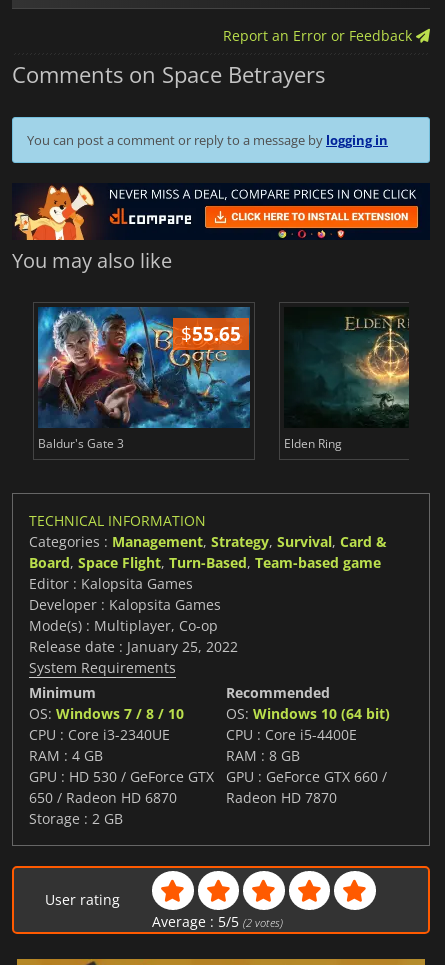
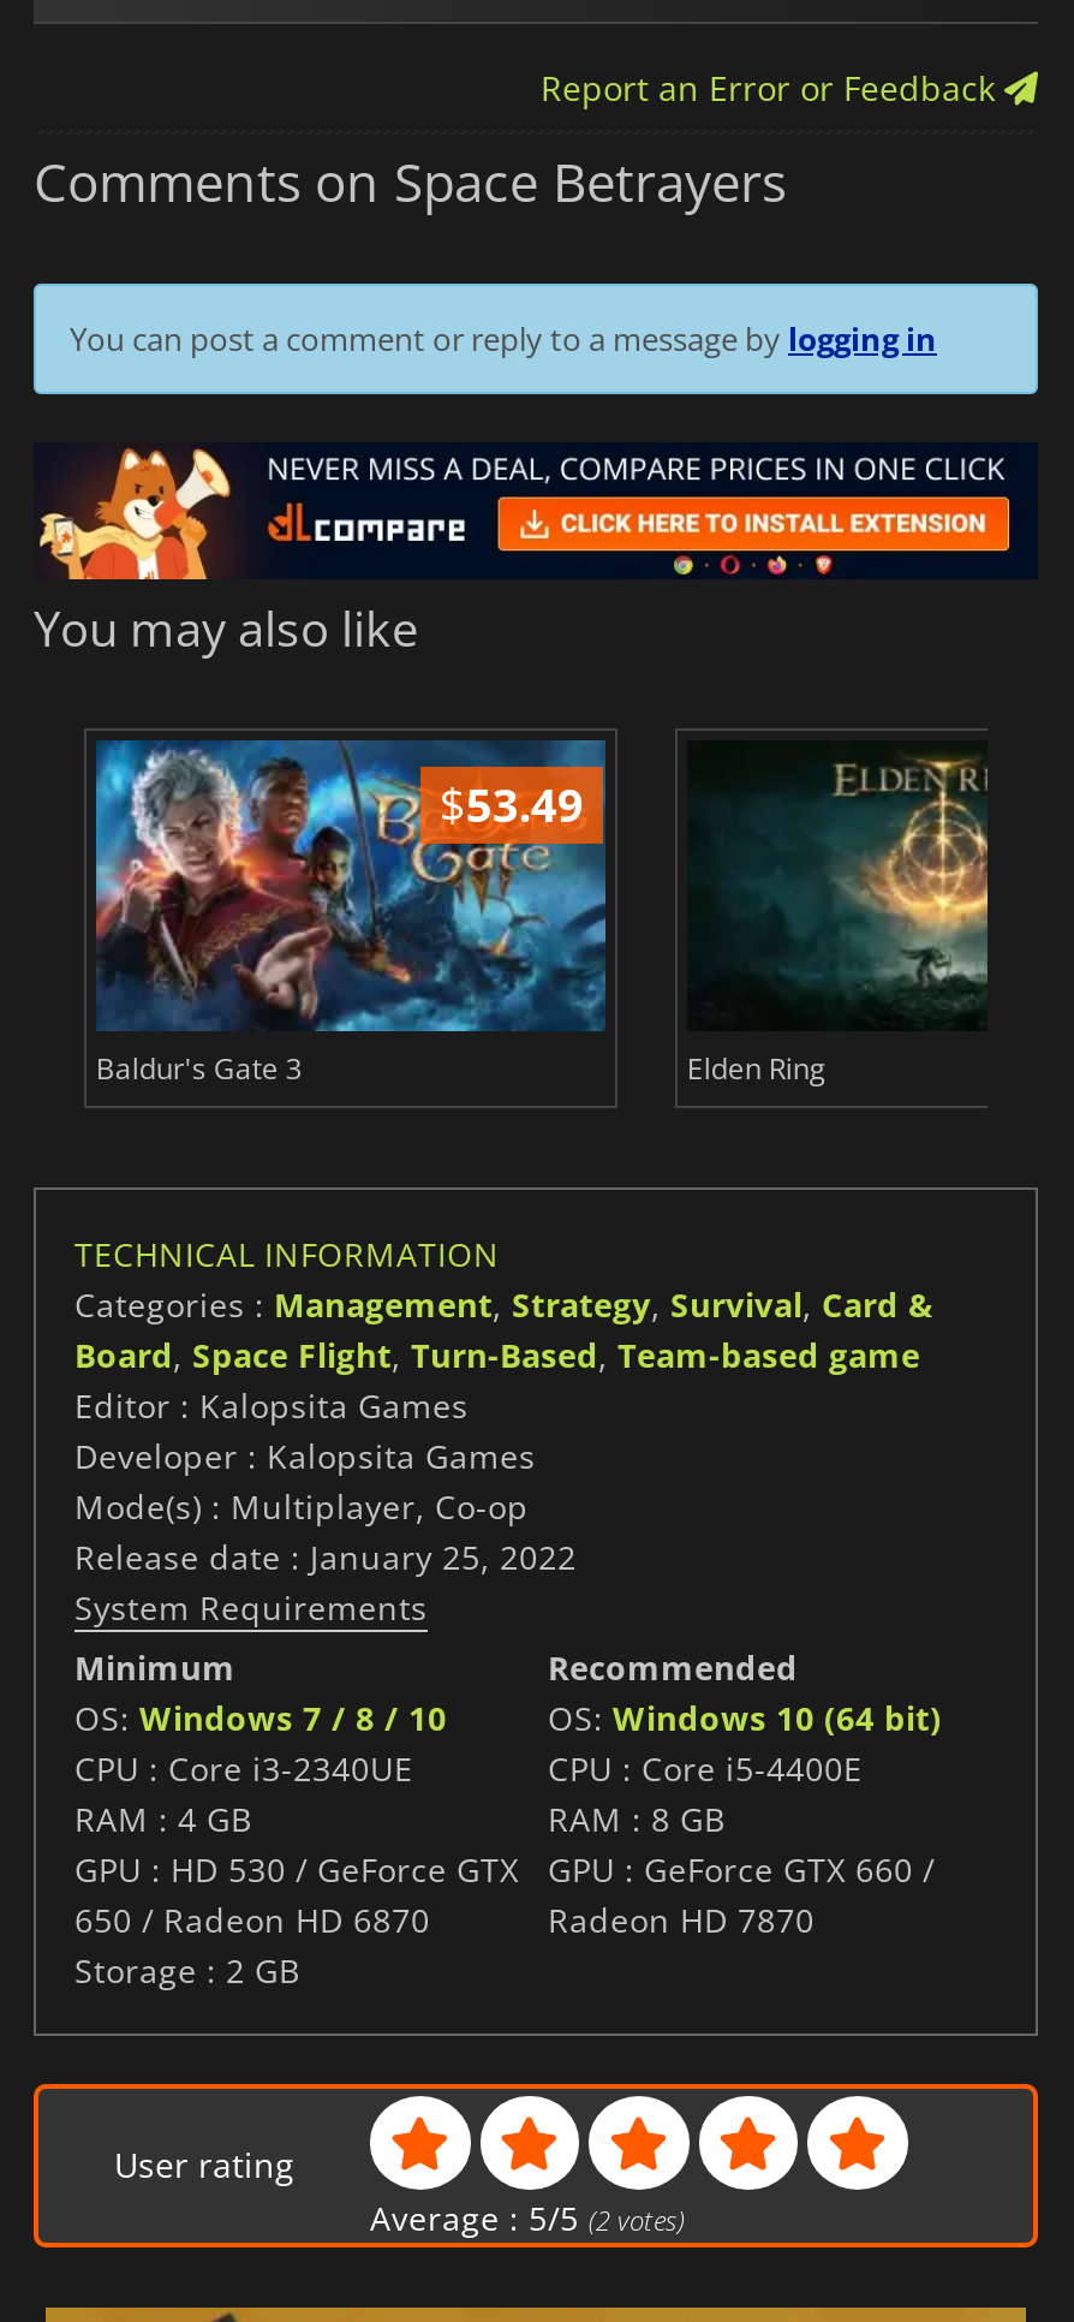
- $55.65
+ $53.49
